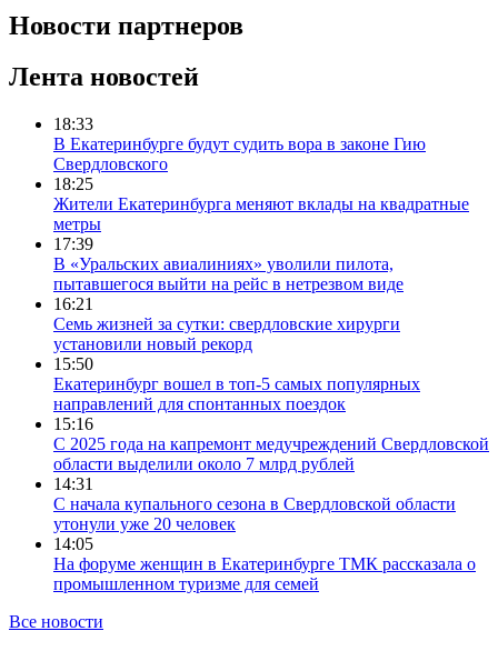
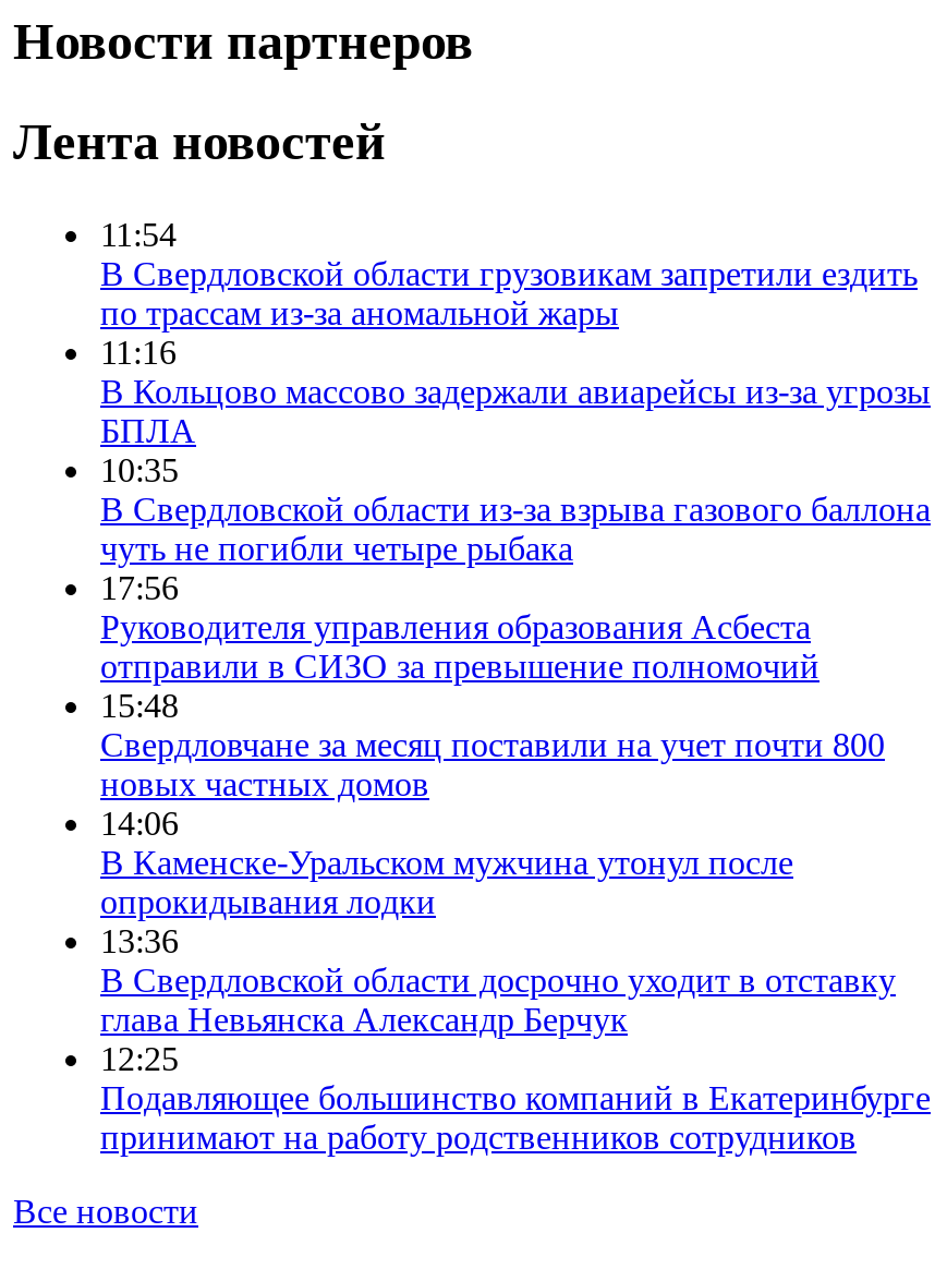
- 18:33
- В Екатеринбурге будут судить вора в законе Гию
- Свердловского
- 18:25
- Жители Екатеринбурга меняют вклады на квадратные
- метры
- 17:39
- В «Уральских авиалиниях» уволили пилота,
- пытавшегося выйти на рейс в нетрезвом виде
- 16:21
- Семь жизней за сутки: свердловские хирурги
- установили новый рекорд
- 15:50
- Екатеринбург вошел в топ-5 самых популярных
- направлений для спонтанных поездок
- 15:16
- С 2025 года на капремонт медучреждений Свердловской
- области выделили около 7 млрд рублей
- 14:31
- С начала купального сезона в Свердловской области
- утонули уже 20 человек
- 14:05
- На форуме женщин в Екатеринбурге ТМК рассказала о
- промышленном туризме для семей
+ 11:54
+ В Свердловской области грузовикам запретили ездить
+ по трассам из-за аномальной жары
+ 11:16
+ В Кольцово массово задержали авиарейсы из-за угрозы
+ БПЛА
+ 10:35
+ В Свердловской области из-за взрыва газового баллона
+ чуть не погибли четыре рыбака
+ 17:56
+ Руководителя управления образования Асбеста
+ отправили в СИЗО за превышение полномочий
+ 15:48
+ Свердловчане за месяц поставили на учет почти 800
+ новых частных домов
+ 14:06
+ В Каменске-Уральском мужчина утонул после
+ опрокидывания лодки
+ 13:36
+ В Свердловской области досрочно уходит в отставку
+ глава Невьянска Александр Берчук
+ 12:25
+ Подавляющее большинство компаний в Екатеринбурге
+ принимают на работу родственников сотрудников
